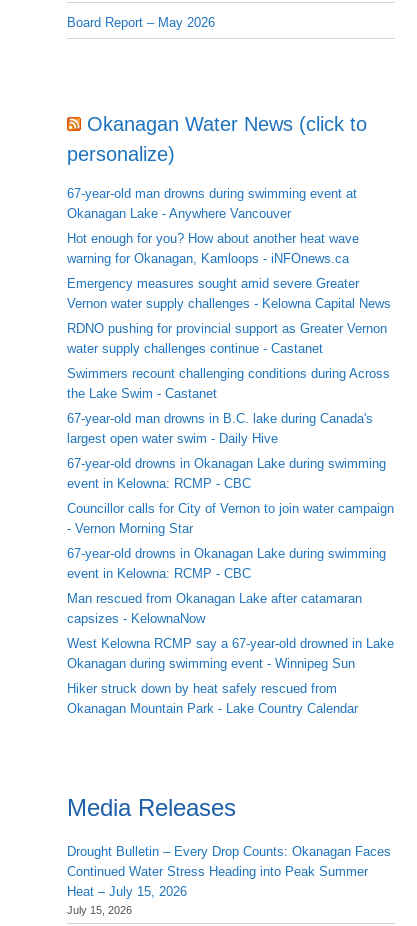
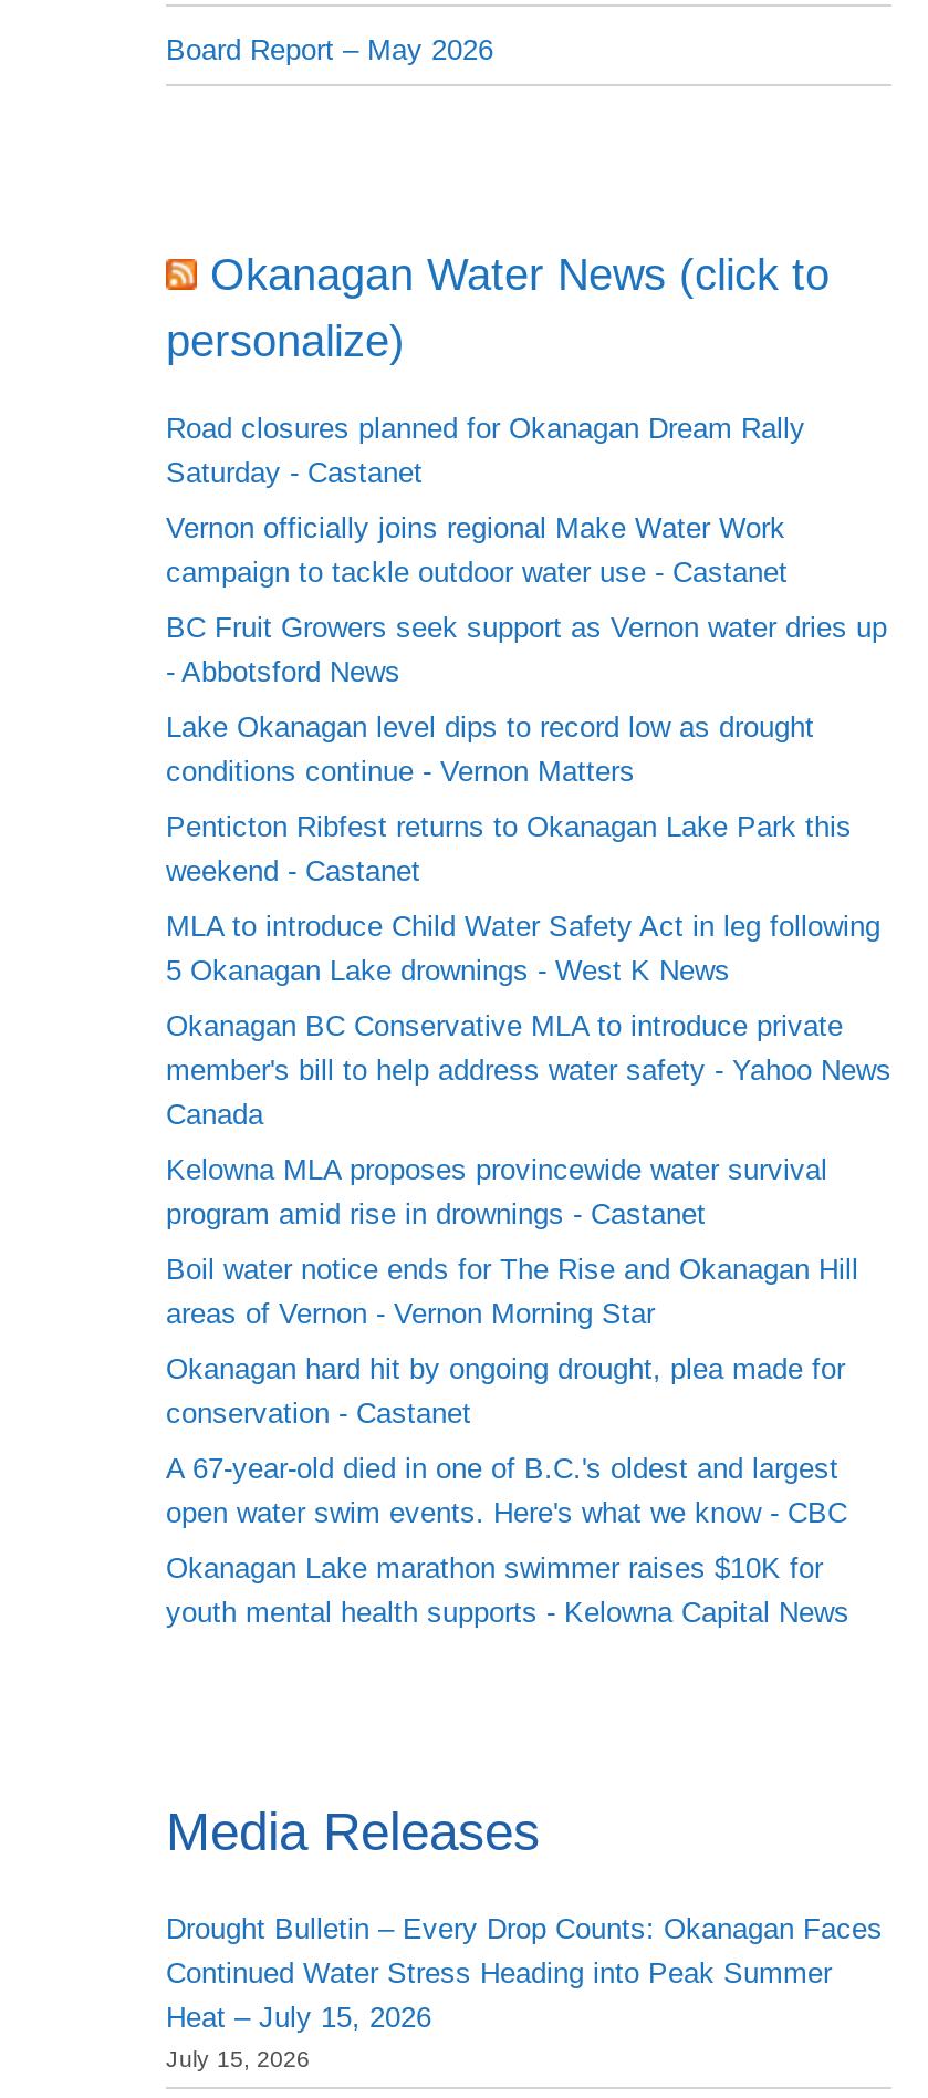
- 67-year-old man drowns during swimming event at
- Okanagan Lake - Anywhere Vancouver
+ Road closures planned for Okanagan Dream Rally
+ Saturday - Castanet

- Hot enough for you? How about another heat wave
- warning for Okanagan, Kamloops - iNFOnews.ca
+ Vernon officially joins regional Make Water Work
+ campaign to tackle outdoor water use - Castanet

- Emergency measures sought amid severe Greater
- Vernon water supply challenges - Kelowna Capital News
+ BC Fruit Growers seek support as Vernon water dries up
+ - Abbotsford News

- RDNO pushing for provincial support as Greater Vernon
- water supply challenges continue - Castanet
+ Lake Okanagan level dips to record low as drought
+ conditions continue - Vernon Matters

- Swimmers recount challenging conditions during Across
- the Lake Swim - Castanet
+ Penticton Ribfest returns to Okanagan Lake Park this
+ weekend - Castanet

- 67-year-old man drowns in B.C. lake during Canada's
- largest open water swim - Daily Hive
+ MLA to introduce Child Water Safety Act in leg following
+ 5 Okanagan Lake drownings - West K News

- 67-year-old drowns in Okanagan Lake during swimming
- event in Kelowna: RCMP - CBC
+ Okanagan BC Conservative MLA to introduce private
+ member's bill to help address water safety - Yahoo News
+ Canada

- Councillor calls for City of Vernon to join water campaign
- - Vernon Morning Star
+ Kelowna MLA proposes provincewide water survival
+ program amid rise in drownings - Castanet

- 67-year-old drowns in Okanagan Lake during swimming
- event in Kelowna: RCMP - CBC
+ Boil water notice ends for The Rise and Okanagan Hill
+ areas of Vernon - Vernon Morning Star

- Man rescued from Okanagan Lake after catamaran
- capsizes - KelownaNow
+ Okanagan hard hit by ongoing drought, plea made for
+ conservation - Castanet

- West Kelowna RCMP say a 67-year-old drowned in Lake
- Okanagan during swimming event - Winnipeg Sun
+ A 67-year-old died in one of B.C.'s oldest and largest
+ open water swim events. Here's what we know - CBC

- Hiker struck down by heat safely rescued from
- Okanagan Mountain Park - Lake Country Calendar
+ Okanagan Lake marathon swimmer raises $10K for
+ youth mental health supports - Kelowna Capital News
